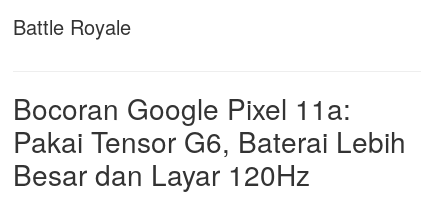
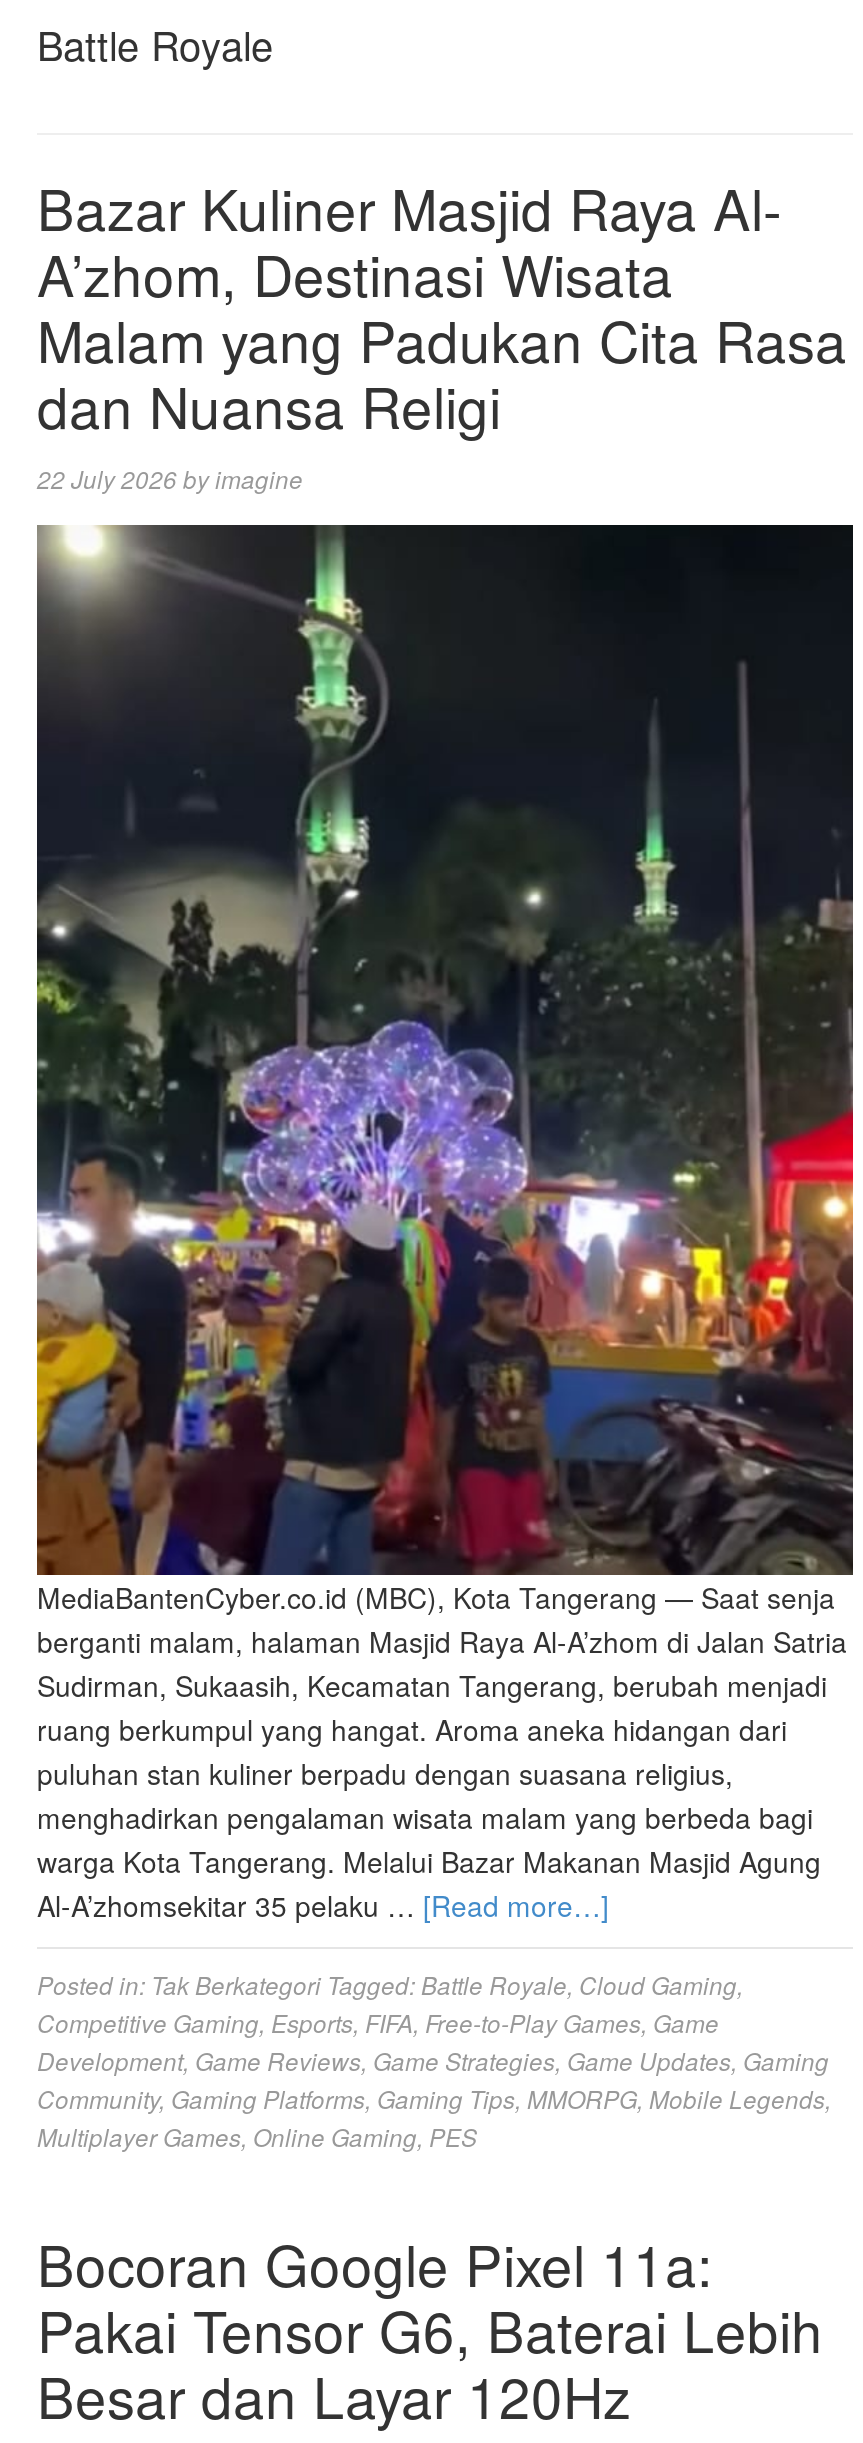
+ [image]
+ MediaBantenCyber.co.id (MBC), Kota Tangerang — Saat senja
+ berganti malam, halaman Masjid Raya Al-A’zhom di Jalan Satria
+ Sudirman, Sukaasih, Kecamatan Tangerang, berubah menjadi
+ ruang berkumpul yang hangat. Aroma aneka hidangan dari
+ puluhan stan kuliner berpadu dengan suasana religius,
+ menghadirkan pengalaman wisata malam yang berbeda bagi
+ warga Kota Tangerang. Melalui Bazar Makanan Masjid Agung
+ Al-A’zhomsekitar 35 pelaku … [Read more…]
+ Posted in: Tak Berkategori Tagged: Battle Royale, Cloud Gaming,
+ Competitive Gaming, Esports, FIFA, Free-to-Play Games, Game
+ Development, Game Reviews, Game Strategies, Game Updates, Gaming
+ Community, Gaming Platforms, Gaming Tips, MMORPG, Mobile Legends,
+ Multiplayer Games, Online Gaming, PES

+ Bazar Kuliner Masjid Raya Al-
+ A’zhom, Destinasi Wisata
+ Malam yang Padukan Cita Rasa
+ dan Nuansa Religi
+ 22 July 2026 by imagine
